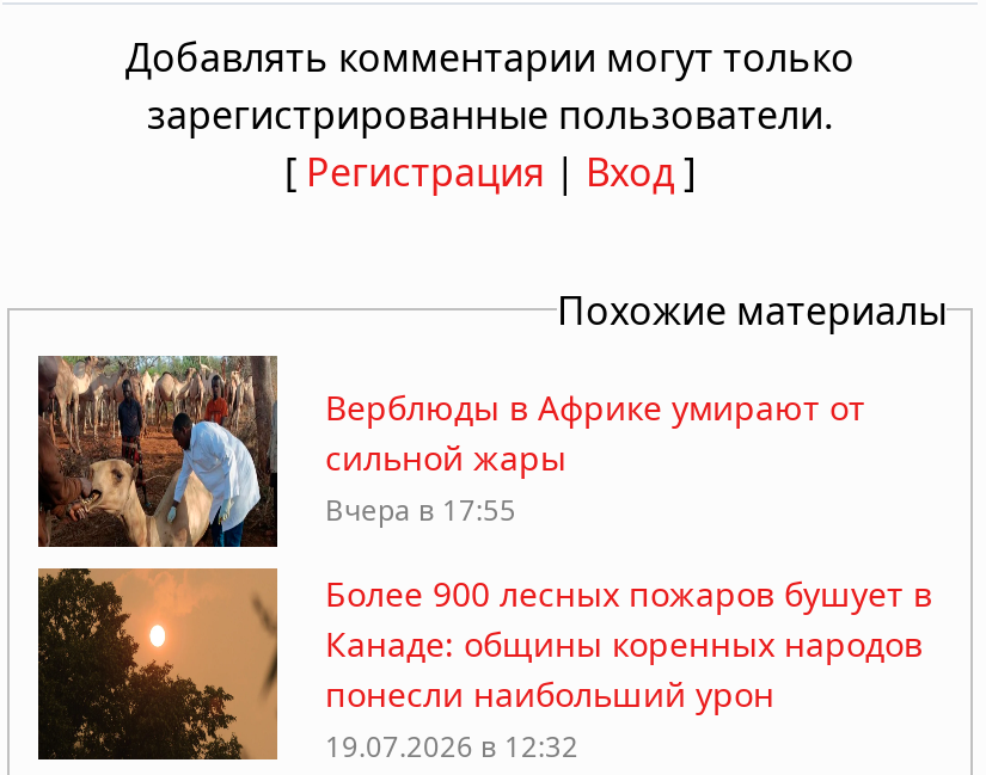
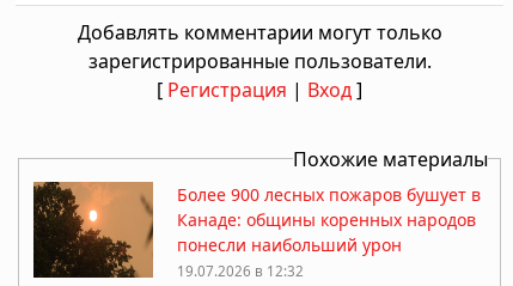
- [image]
- Верблюды в Африке умирают от
- сильной жары
- Вчера в 17:55
